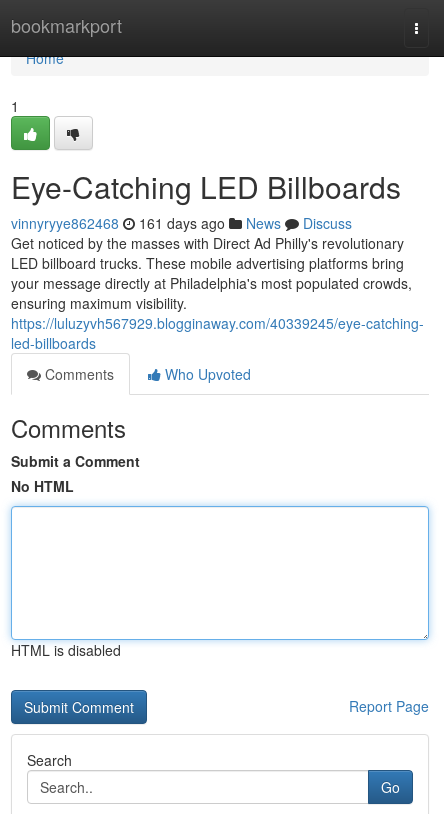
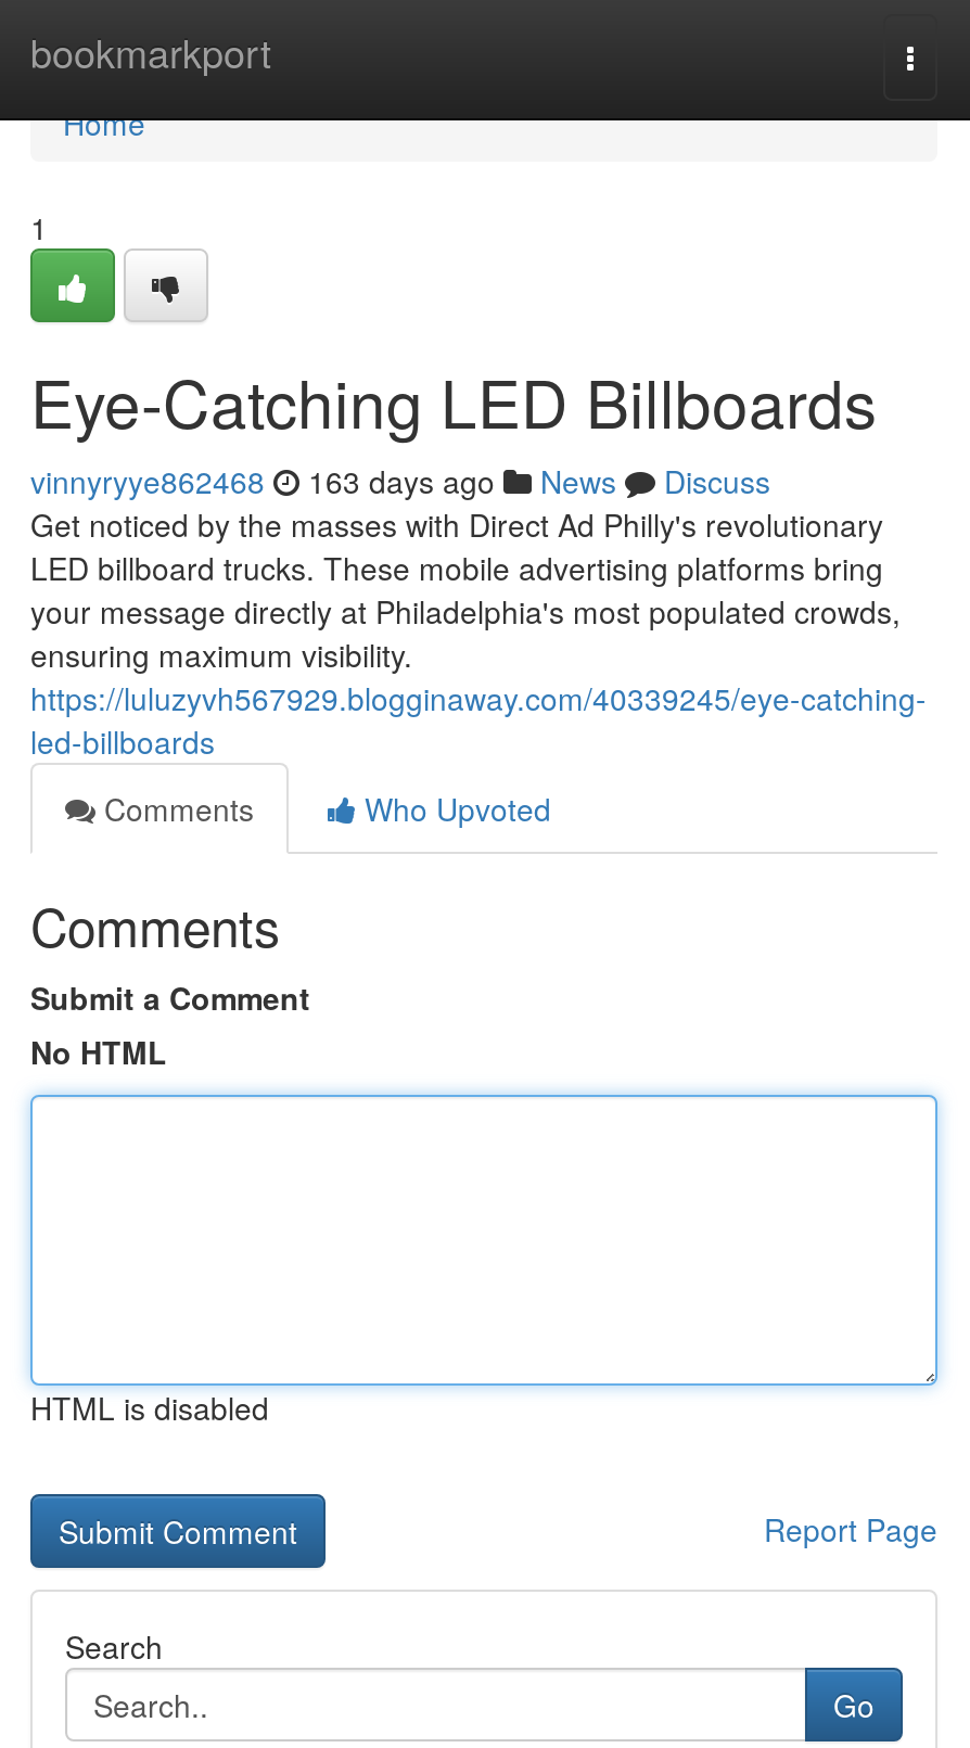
- vinnyryye862468 161 days ago News Discuss
+ vinnyryye862468 163 days ago News Discuss
